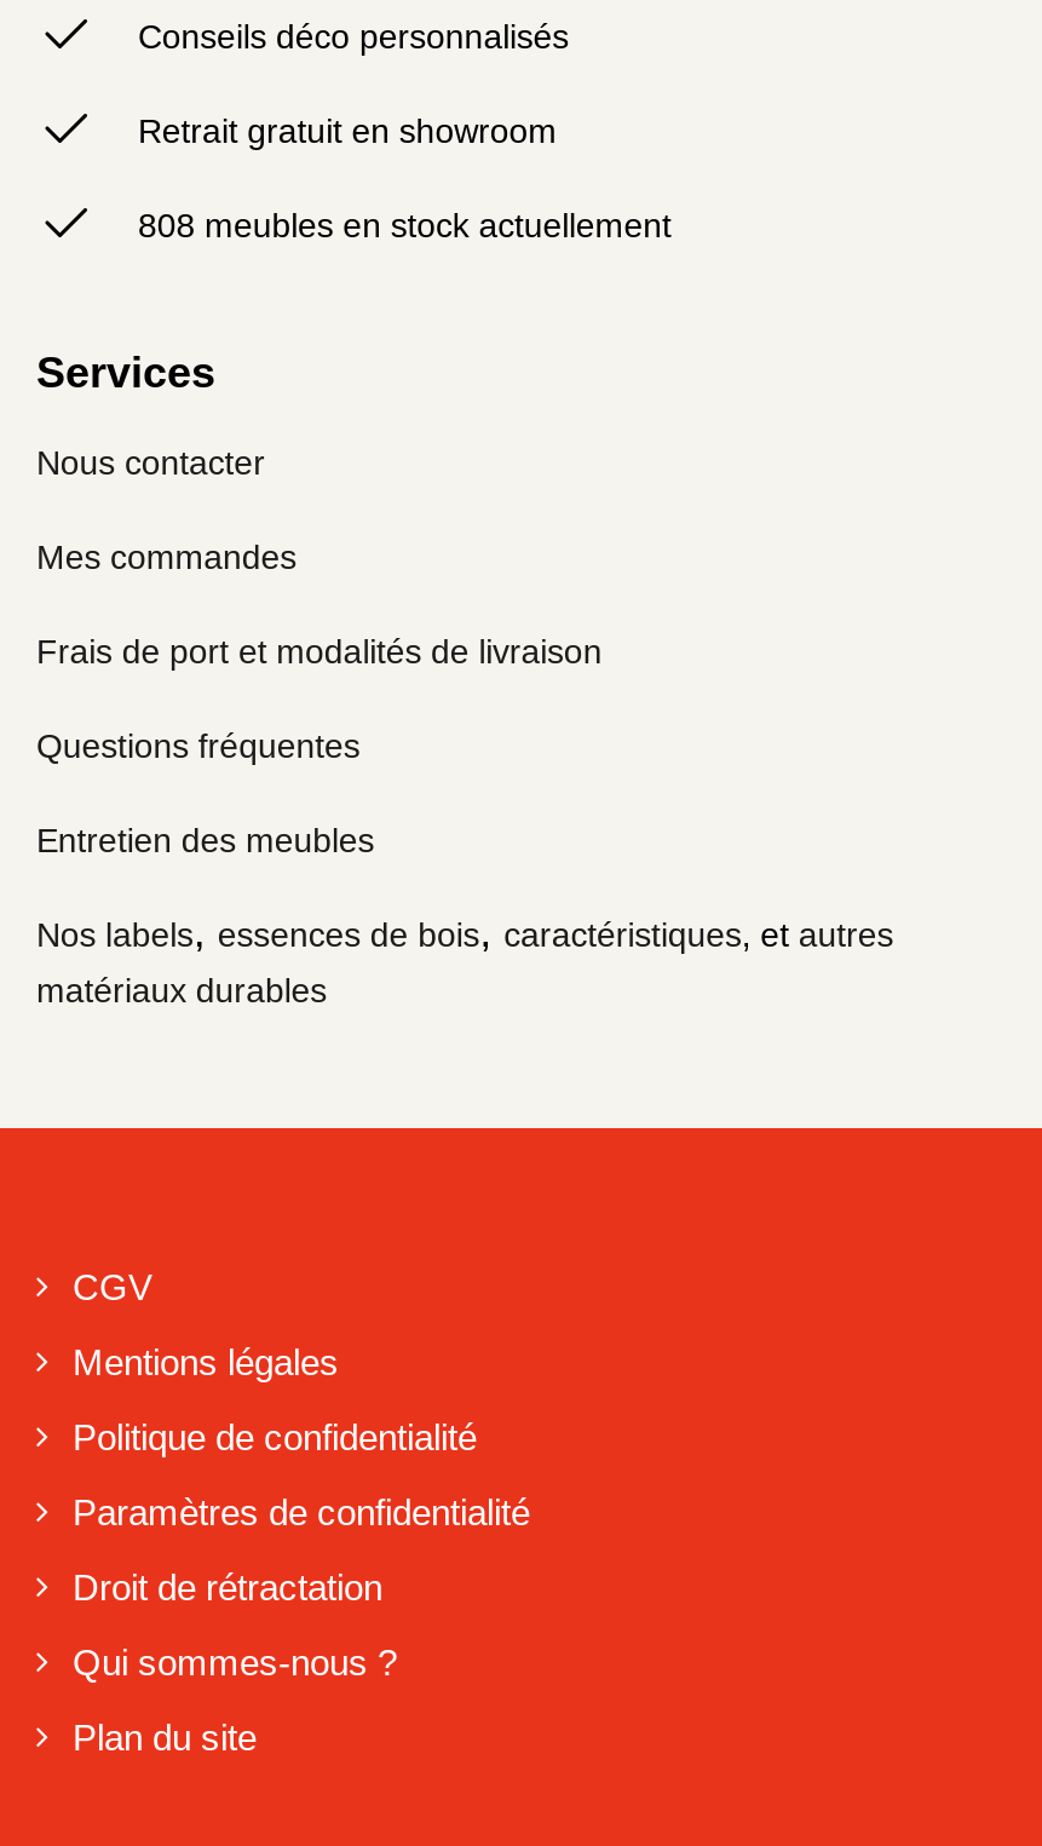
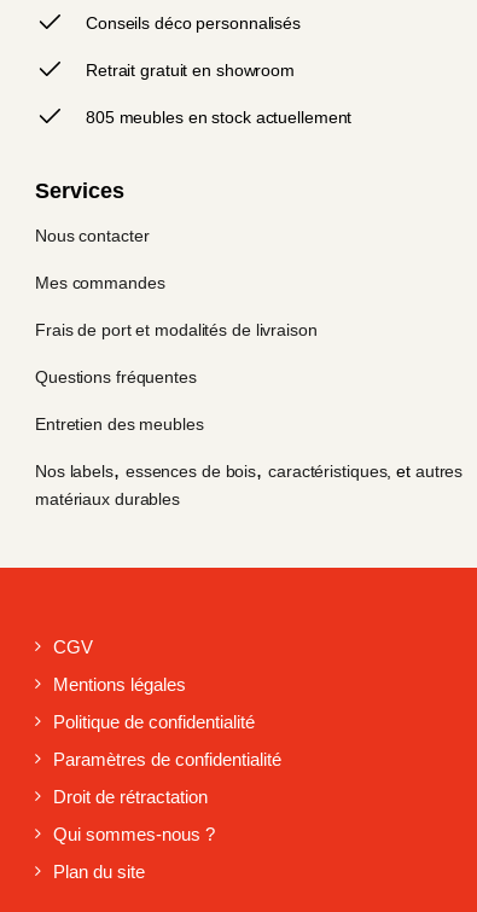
- 808 meubles en stock actuellement
+ 805 meubles en stock actuellement
